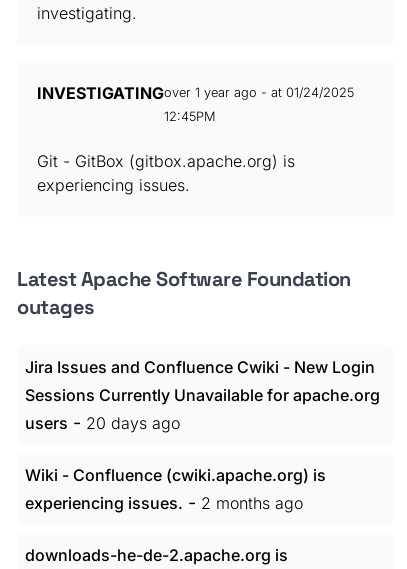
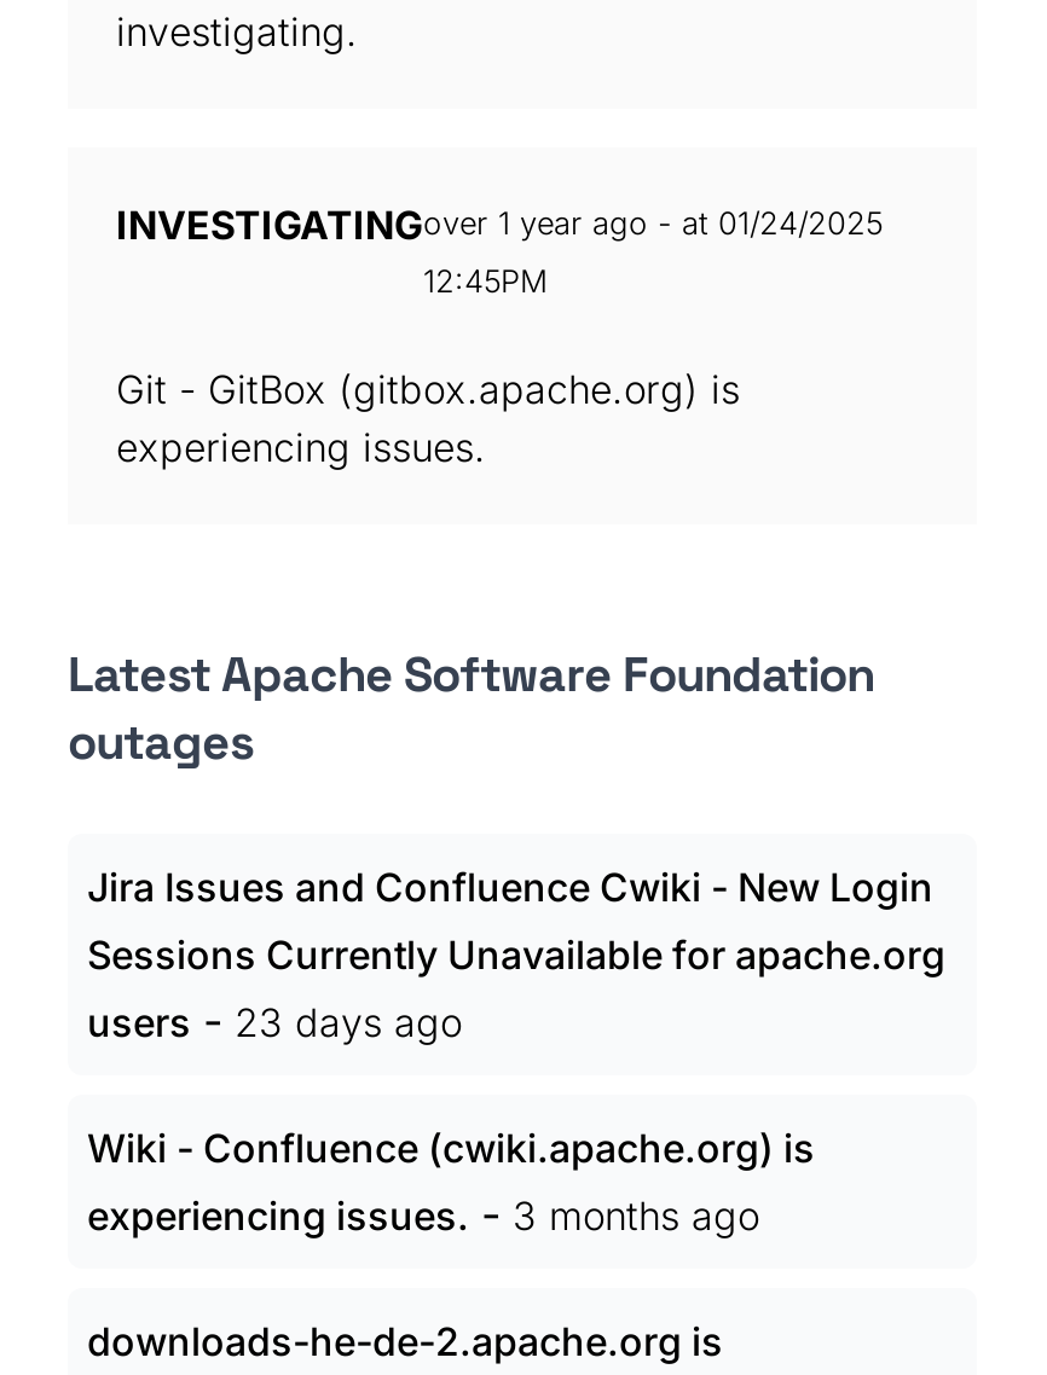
- users - 20 days ago
+ users - 23 days ago

- experiencing issues. - 2 months ago
+ experiencing issues. - 3 months ago
